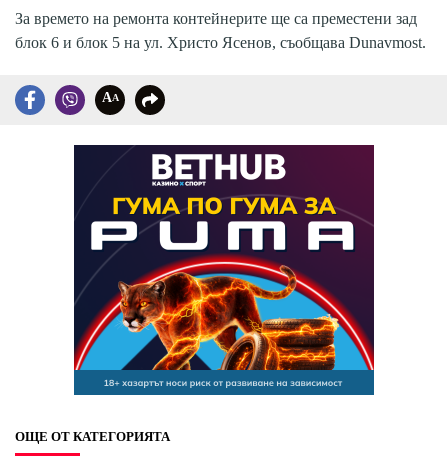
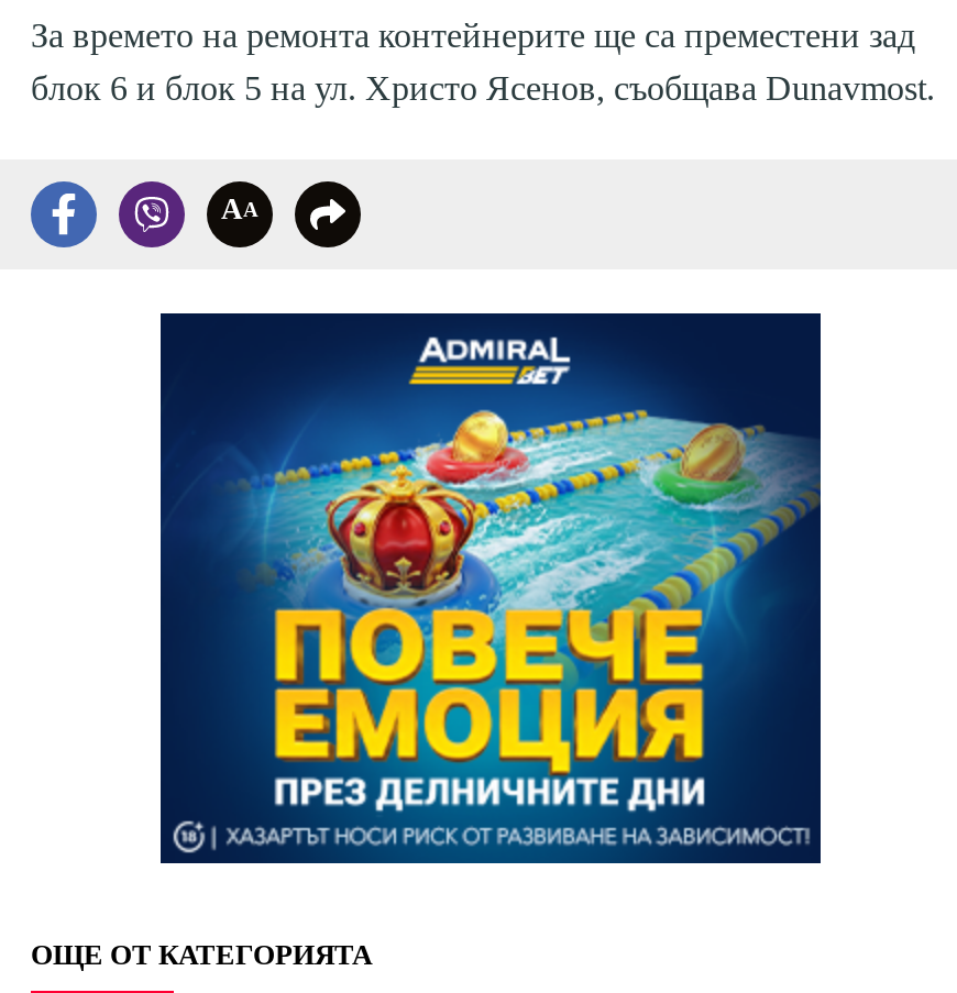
- [image]
+ [image]
